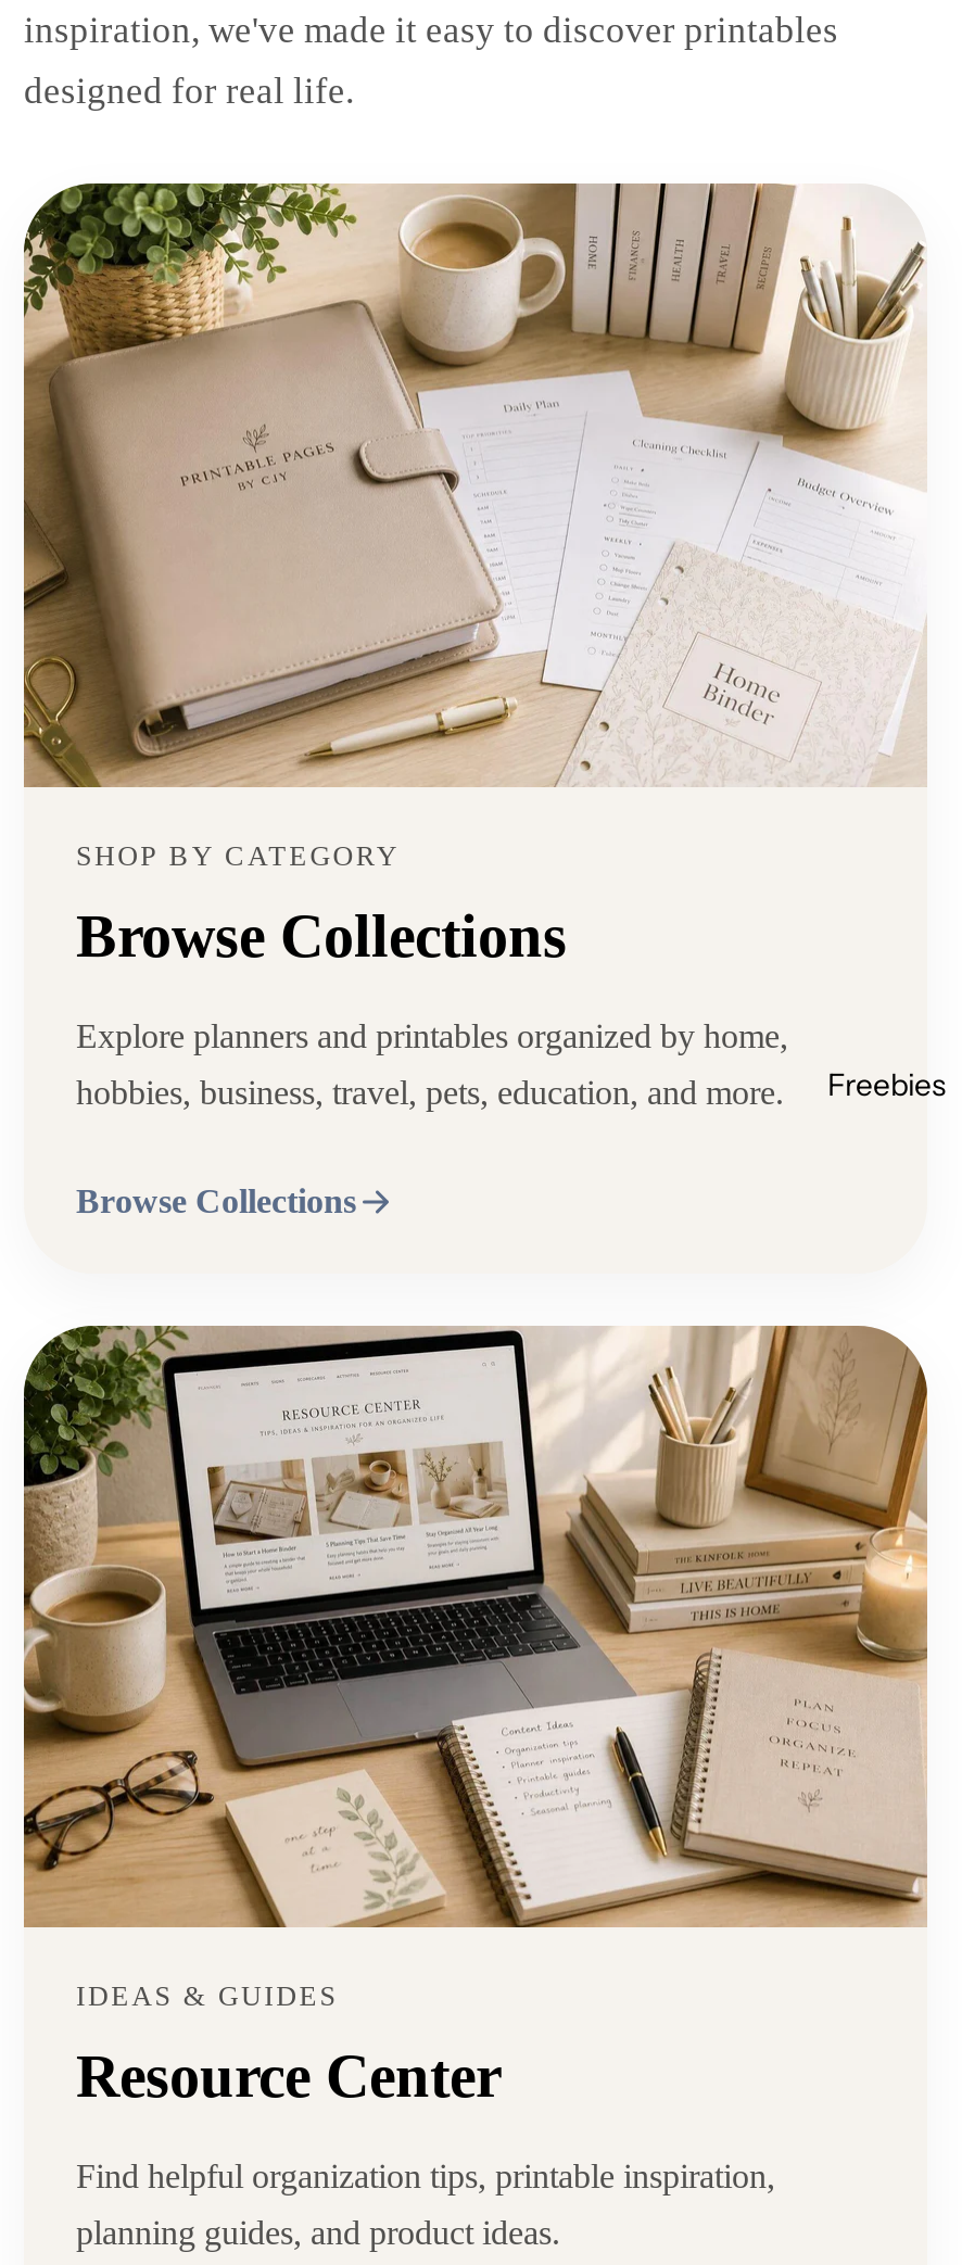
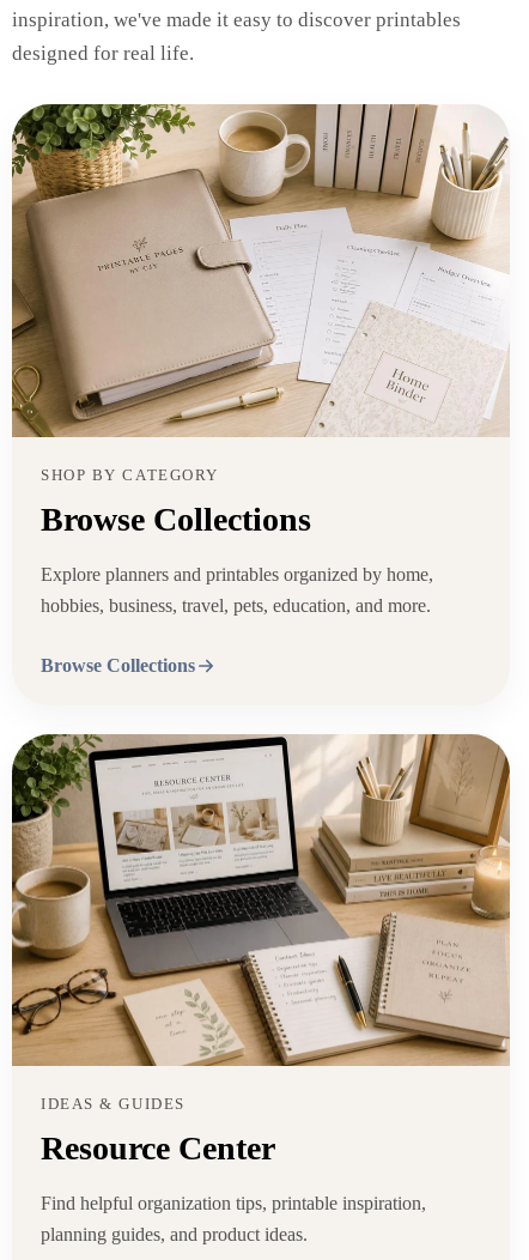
- Freebies
